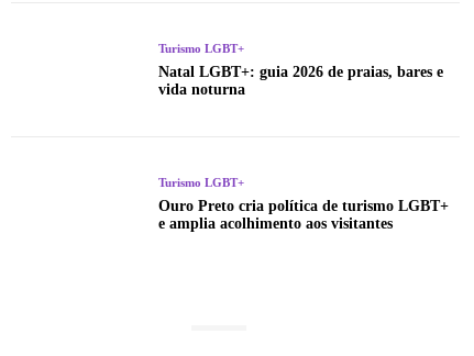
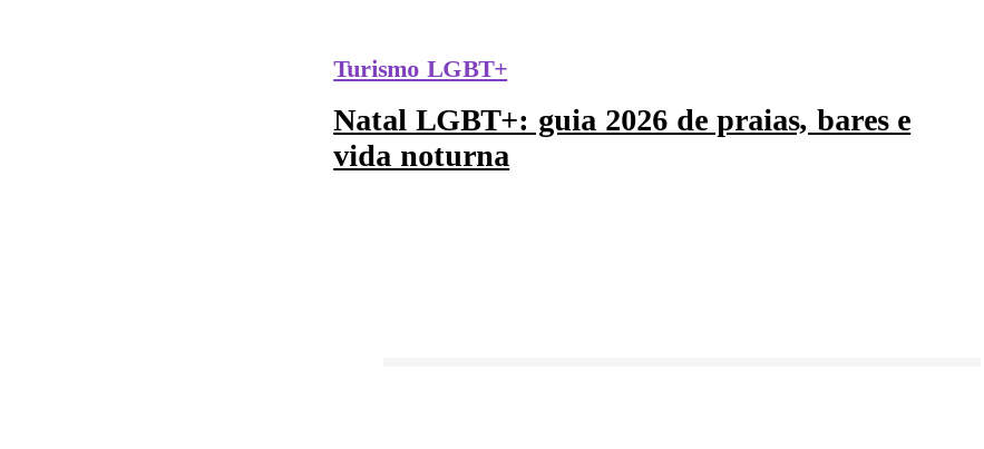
- Turismo LGBT+
- Ouro Preto cria política de turismo LGBT+
- e amplia acolhimento aos visitantes
